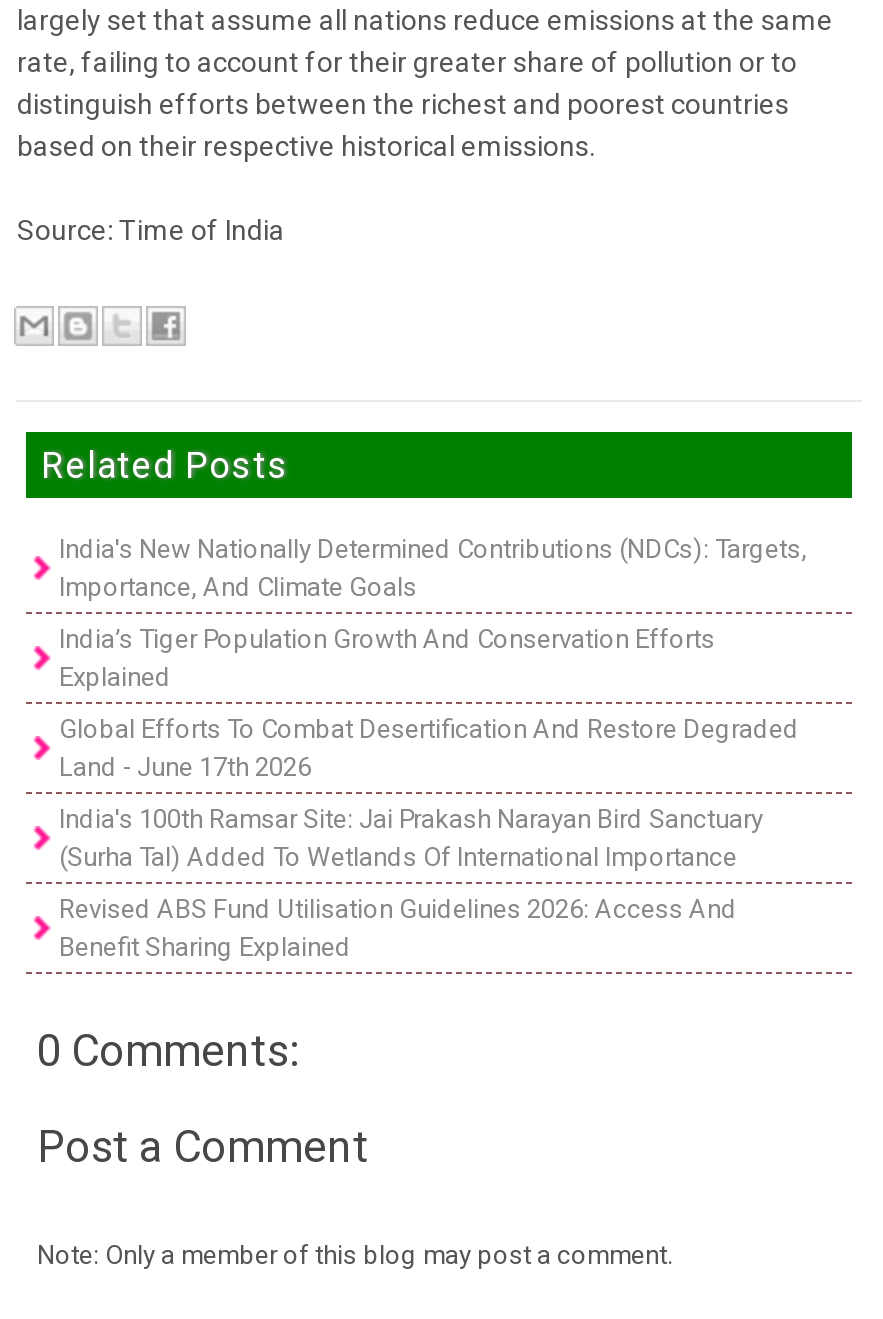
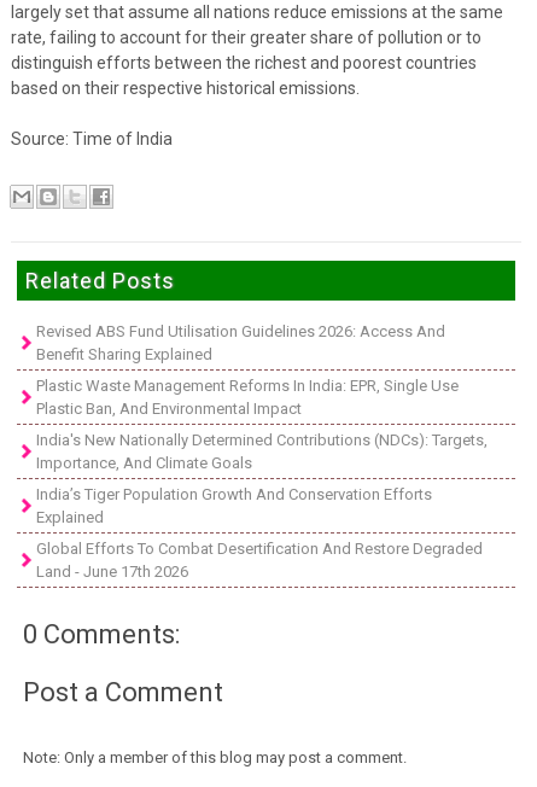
+ Plastic Waste Management Reforms In India: EPR, Single Use
+ Plastic Ban, And Environmental Impact

moved down: India's New Nationally Determined Contributions (NDCs): Targets, | Importance, And Climate Goals | India’s Tiger Population Growth And Conservation Efforts | Explained | Global Efforts To Combat Desertification And Restore Degraded | Land - June 17th 2026

- India's 100th Ramsar Site: Jai Prakash Narayan Bird Sanctuary
- (Surha Tal) Added To Wetlands Of International Importance

moved up: Revised ABS Fund Utilisation Guidelines 2026: Access And | Benefit Sharing Explained
